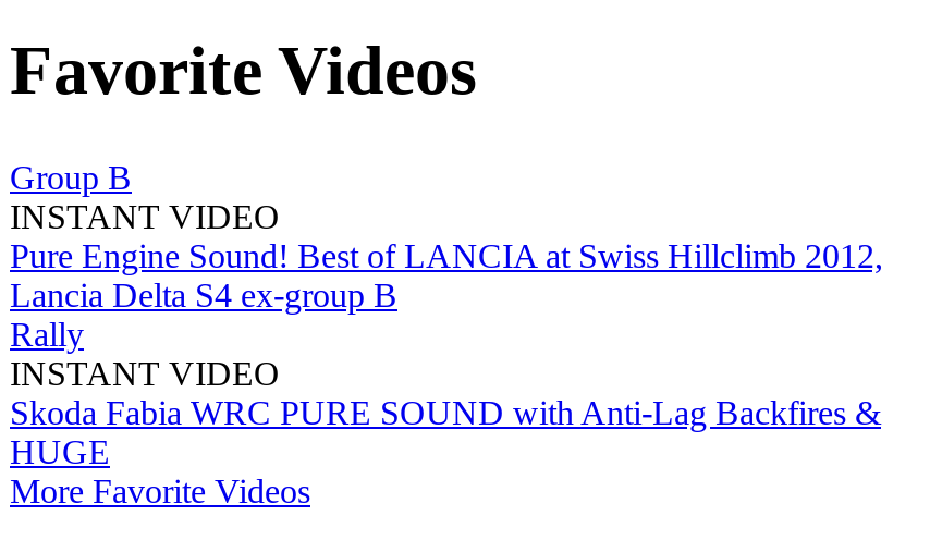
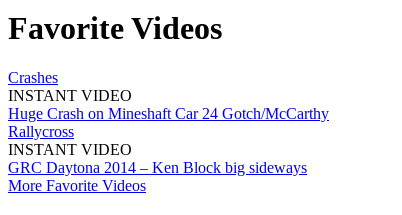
- Group B
+ Crashes

- Pure Engine Sound! Best of LANCIA at Swiss Hillclimb 2012,
- Lancia Delta S4 ex-group B
- Rally
+ Huge Crash on Mineshaft Car 24 Gotch/McCarthy
+ Rallycross

- Skoda Fabia WRC PURE SOUND with Anti-Lag Backfires &
- HUGE
+ GRC Daytona 2014 – Ken Block big sideways
